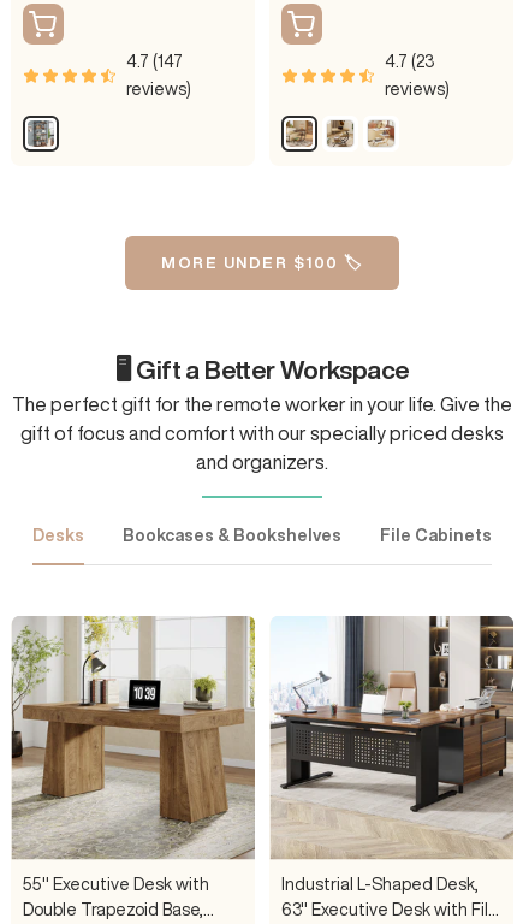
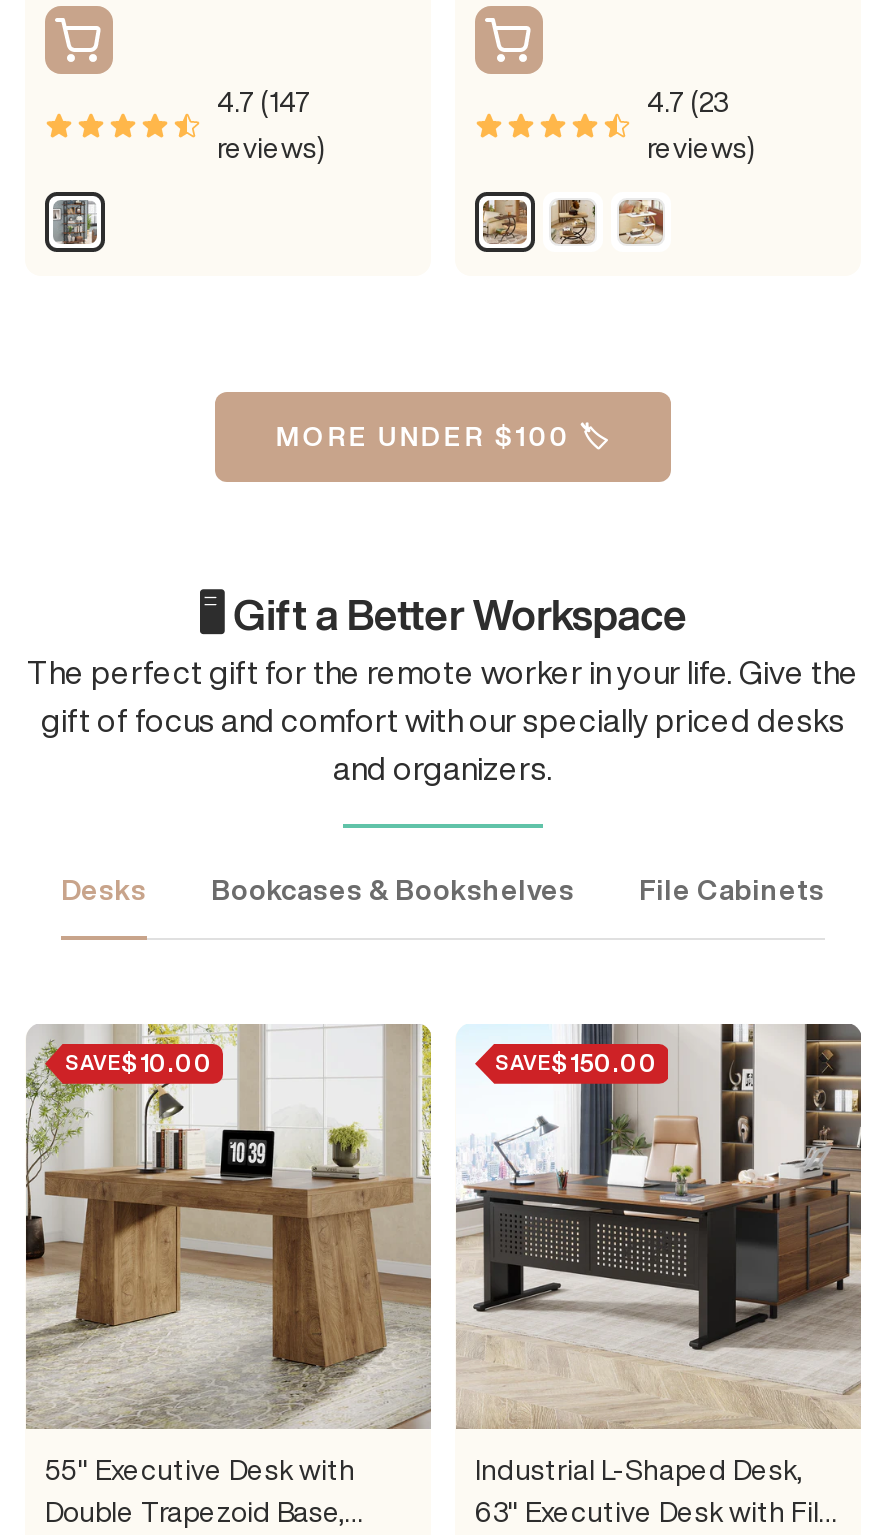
+ SAVE$10.00

+ SAVE$150.00
